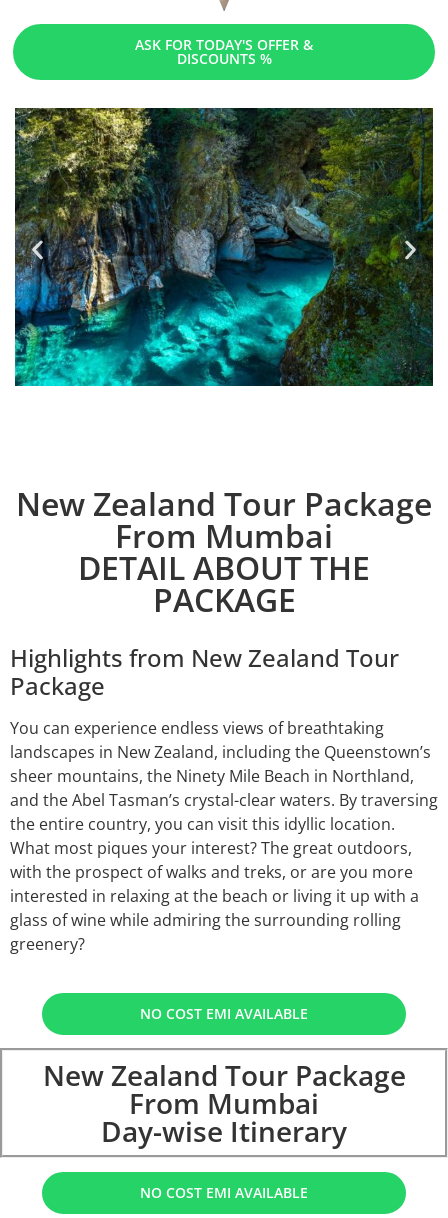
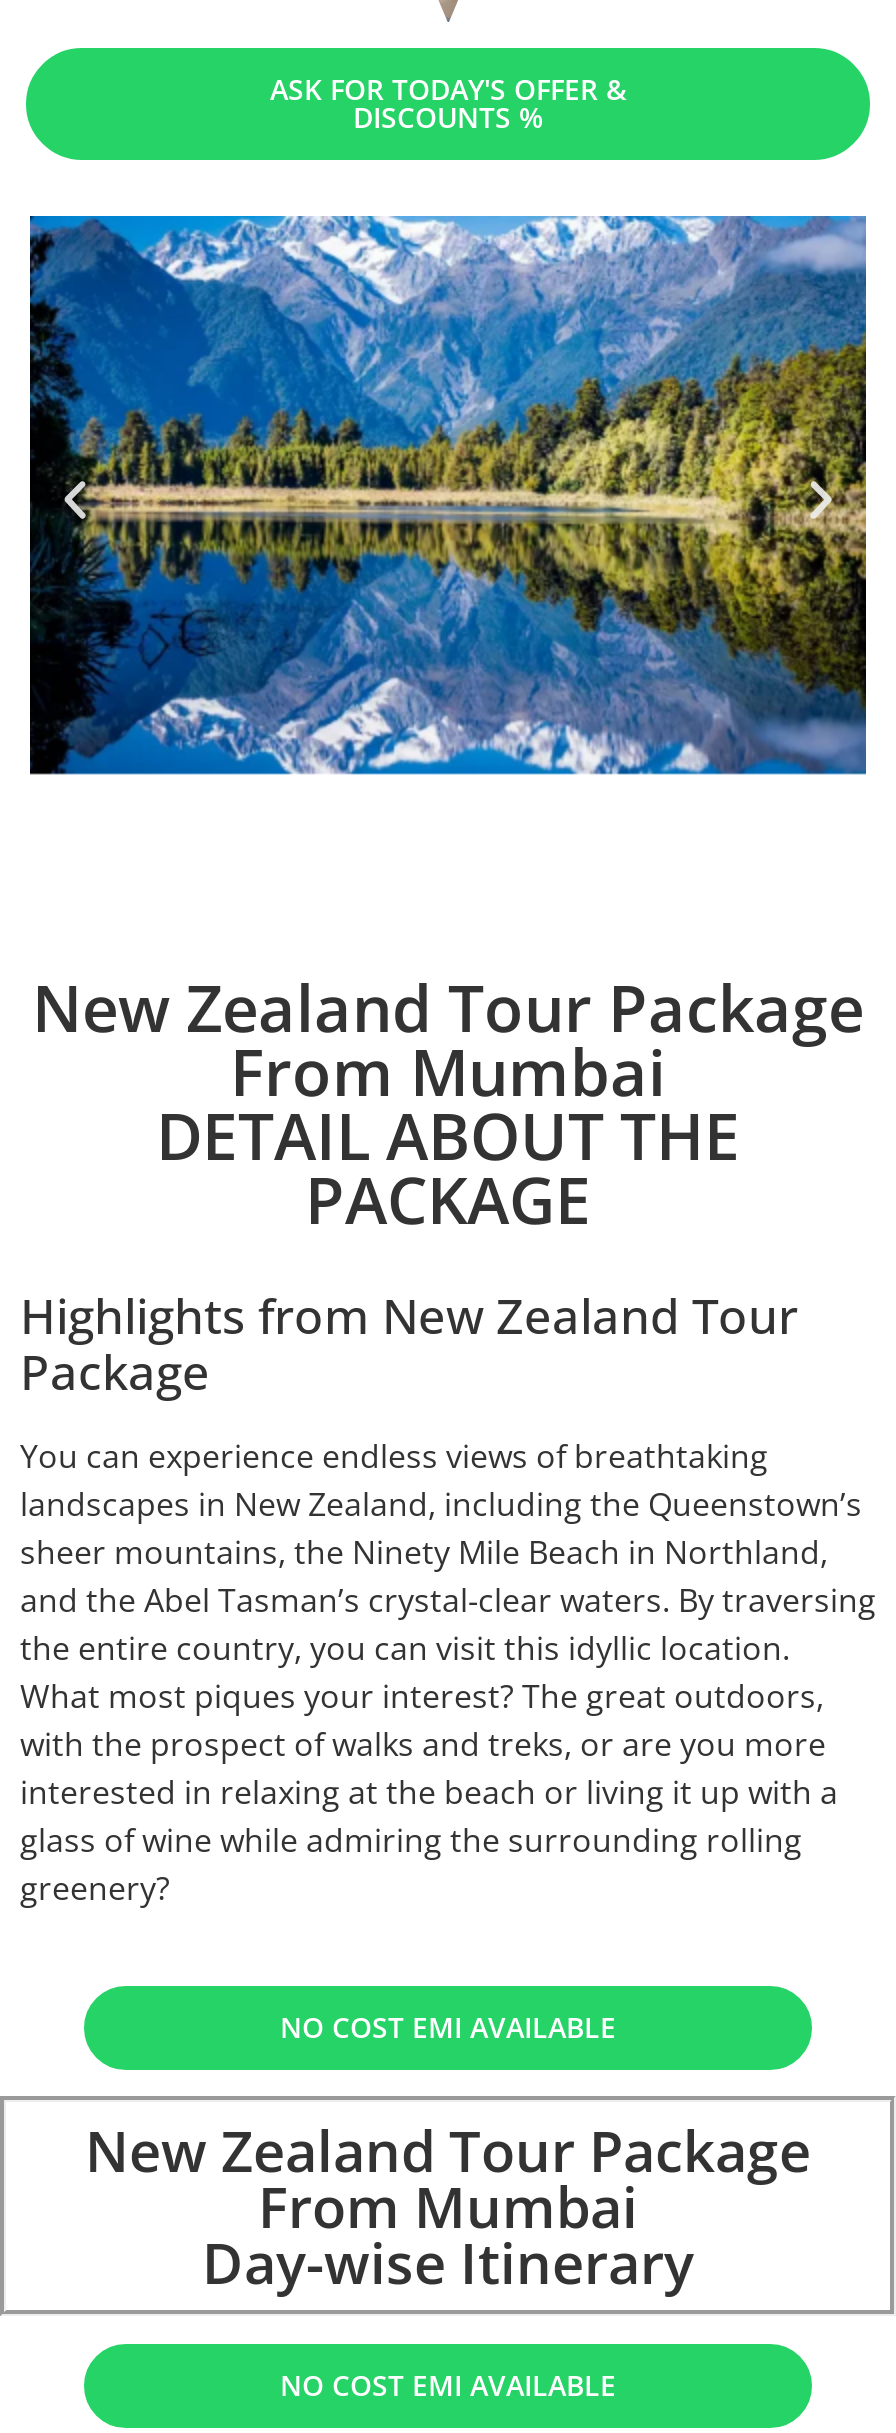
- [image]
+ [image]
